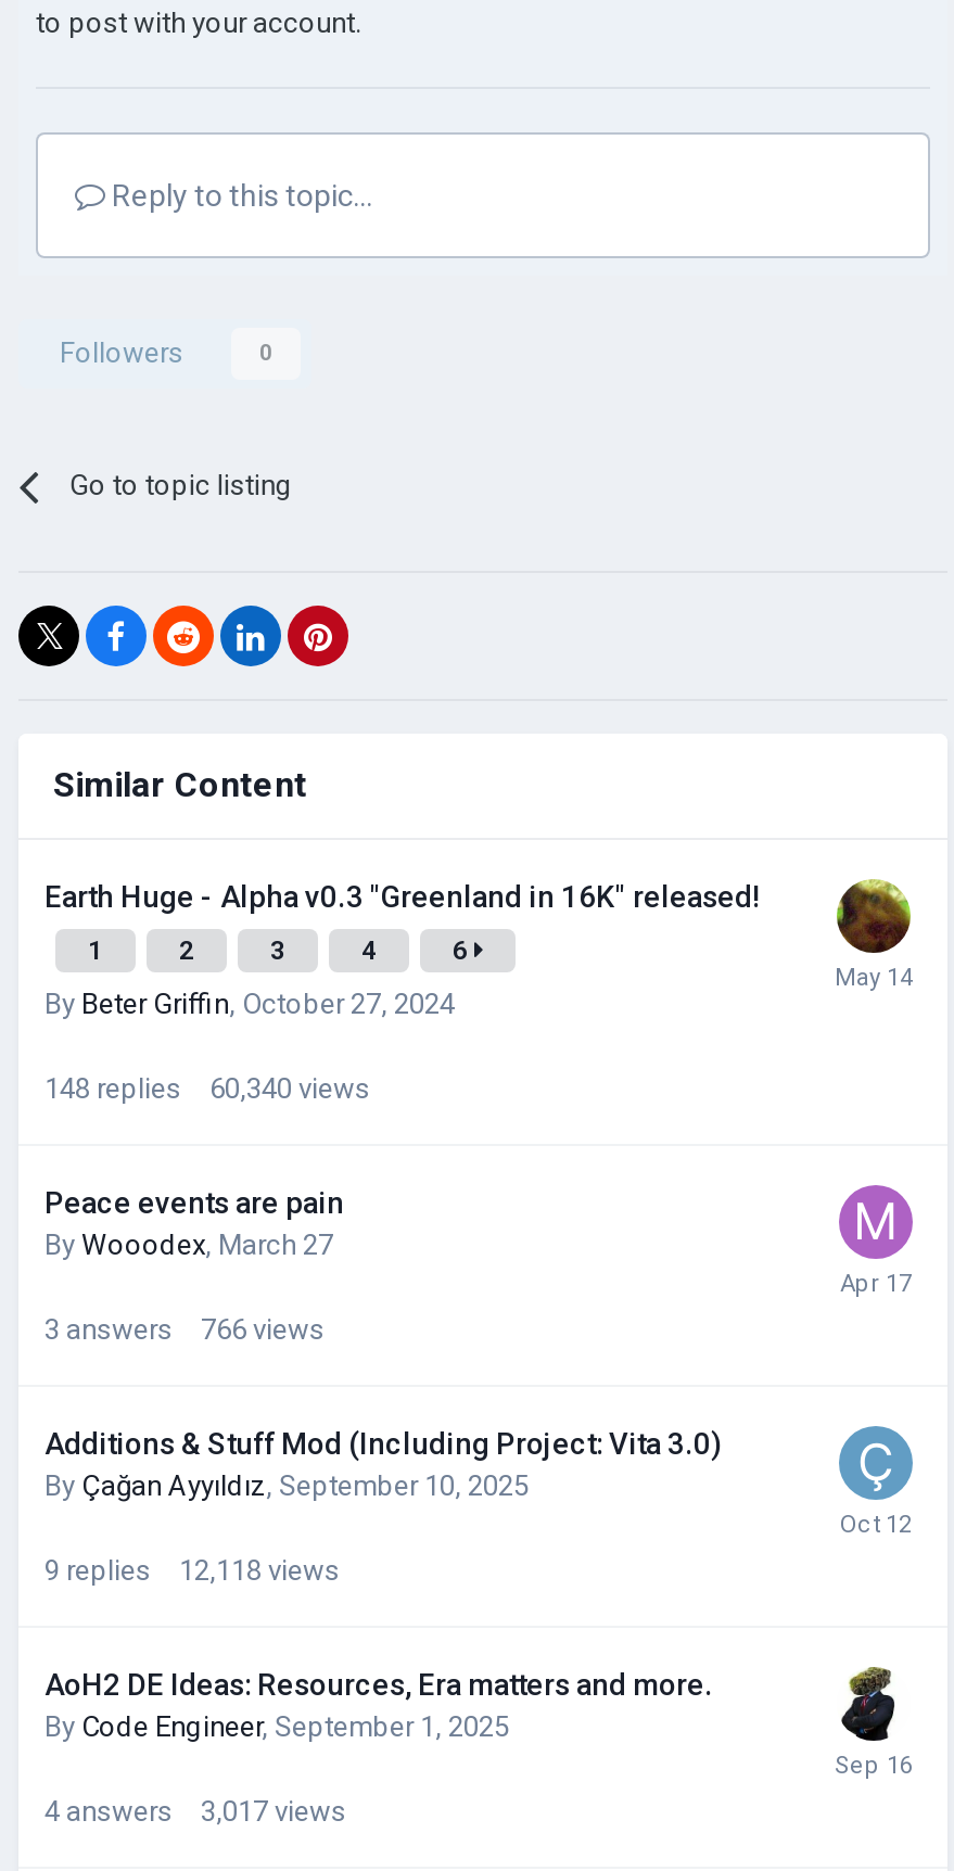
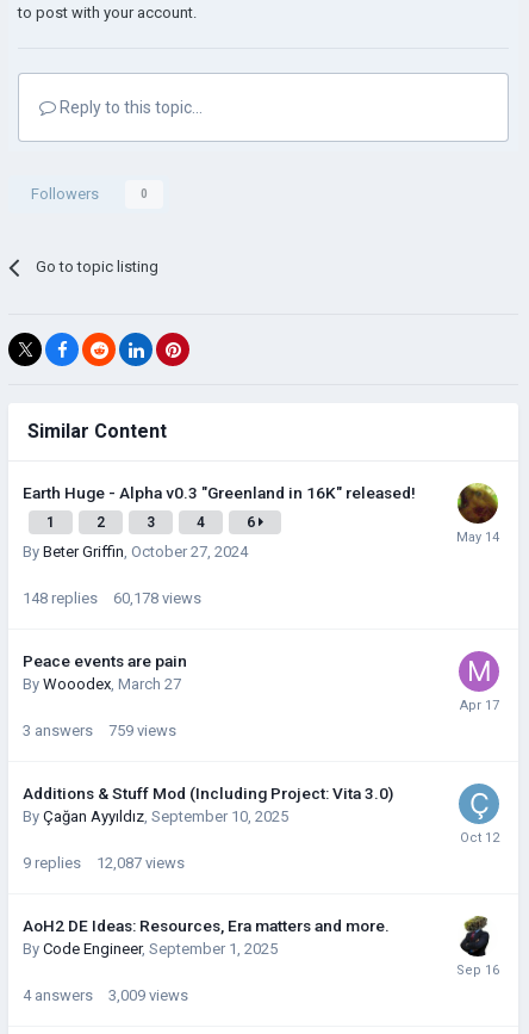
- 148 replies 60,340 views
+ 148 replies 60,178 views

- 3 answers 766 views
+ 3 answers 759 views

- 9 replies 12,118 views
+ 9 replies 12,087 views

- 4 answers 3,017 views
+ 4 answers 3,009 views
